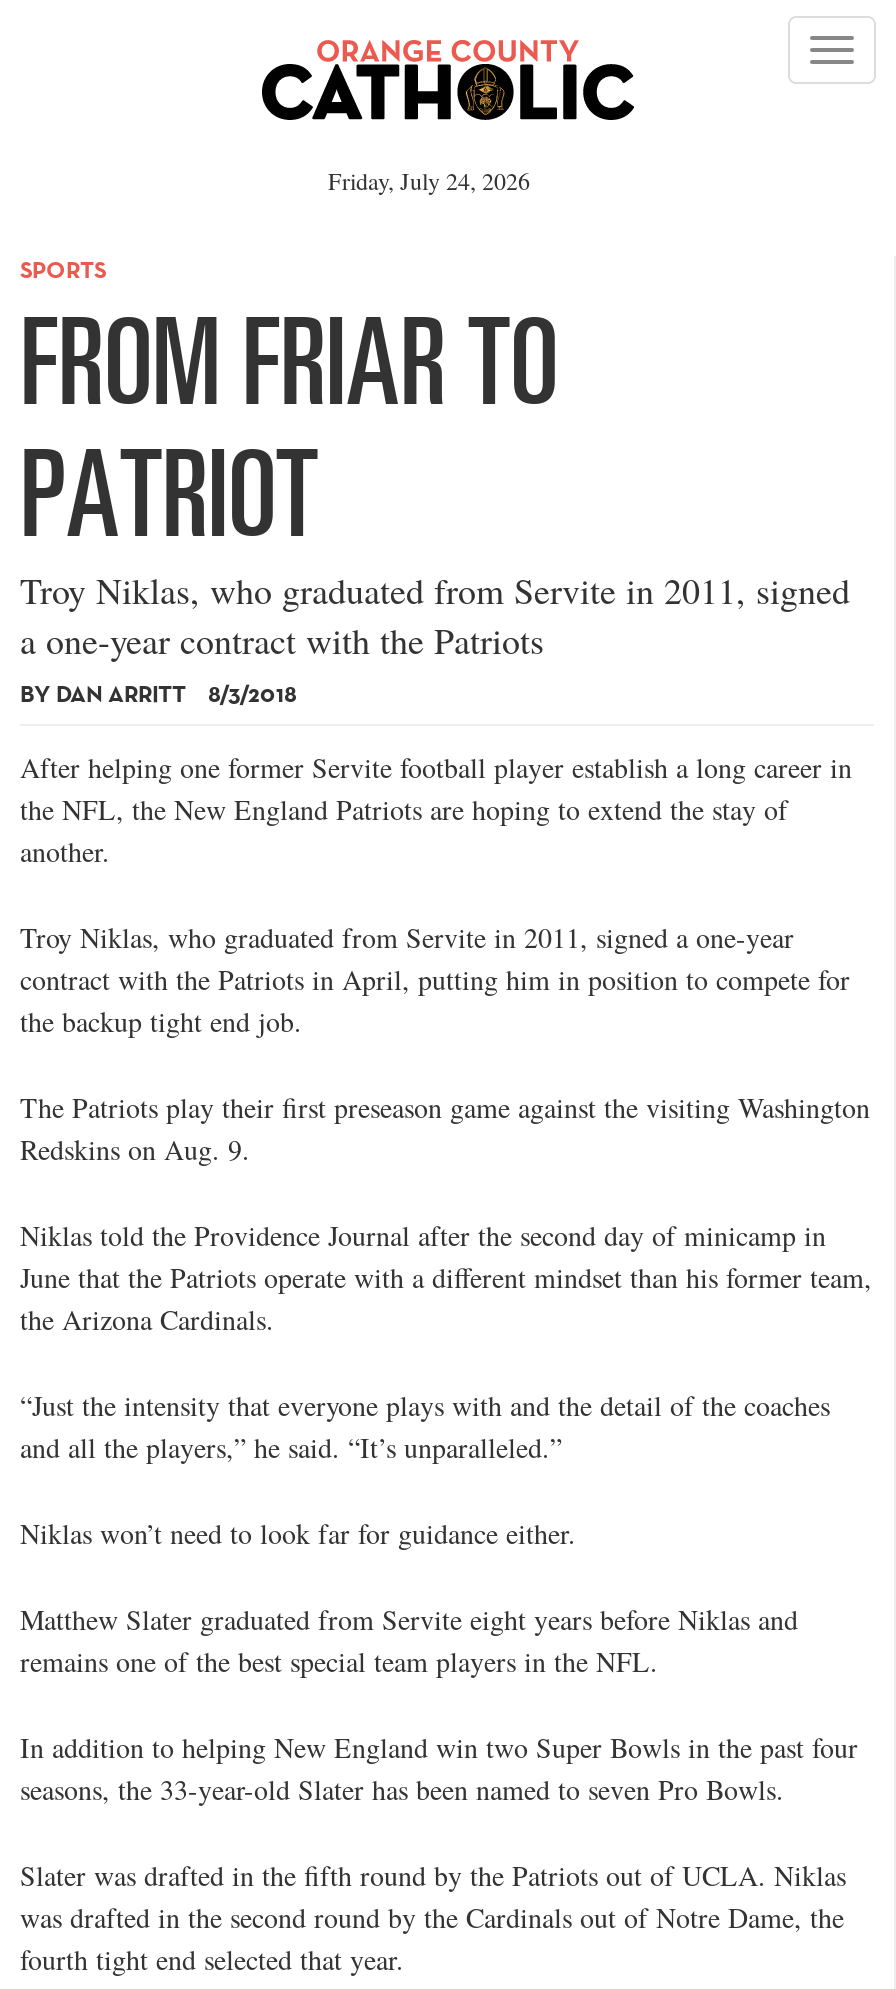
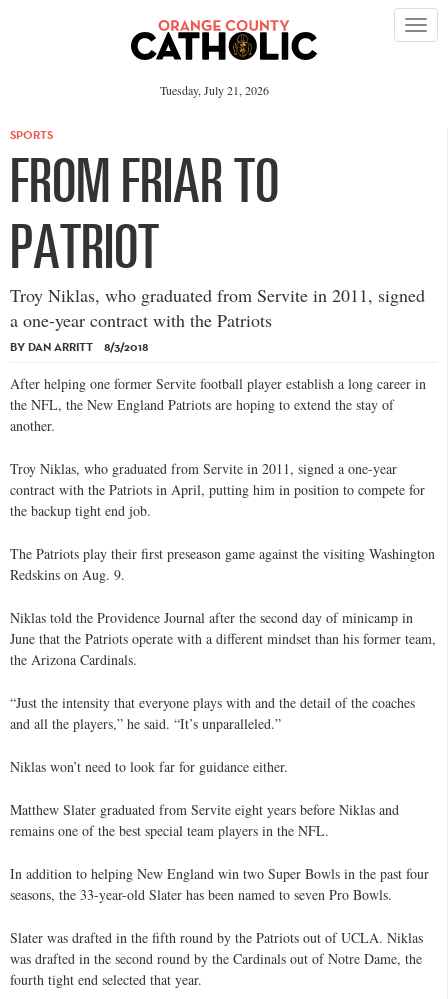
- Friday, July 24, 2026
+ Tuesday, July 21, 2026
